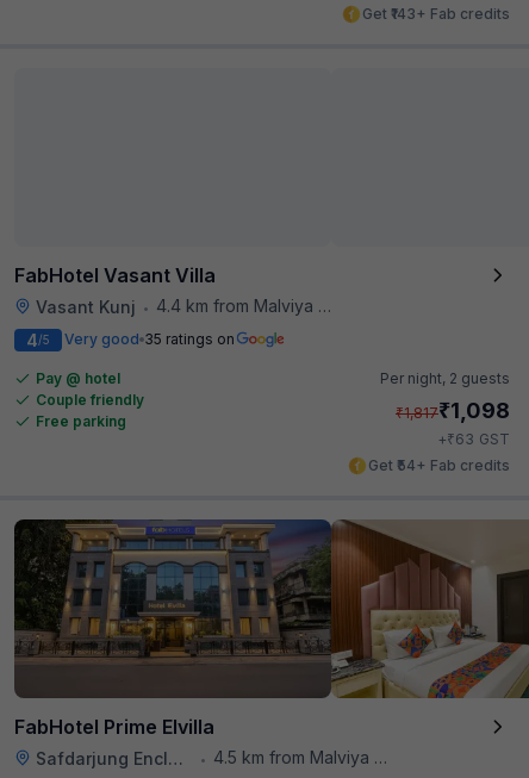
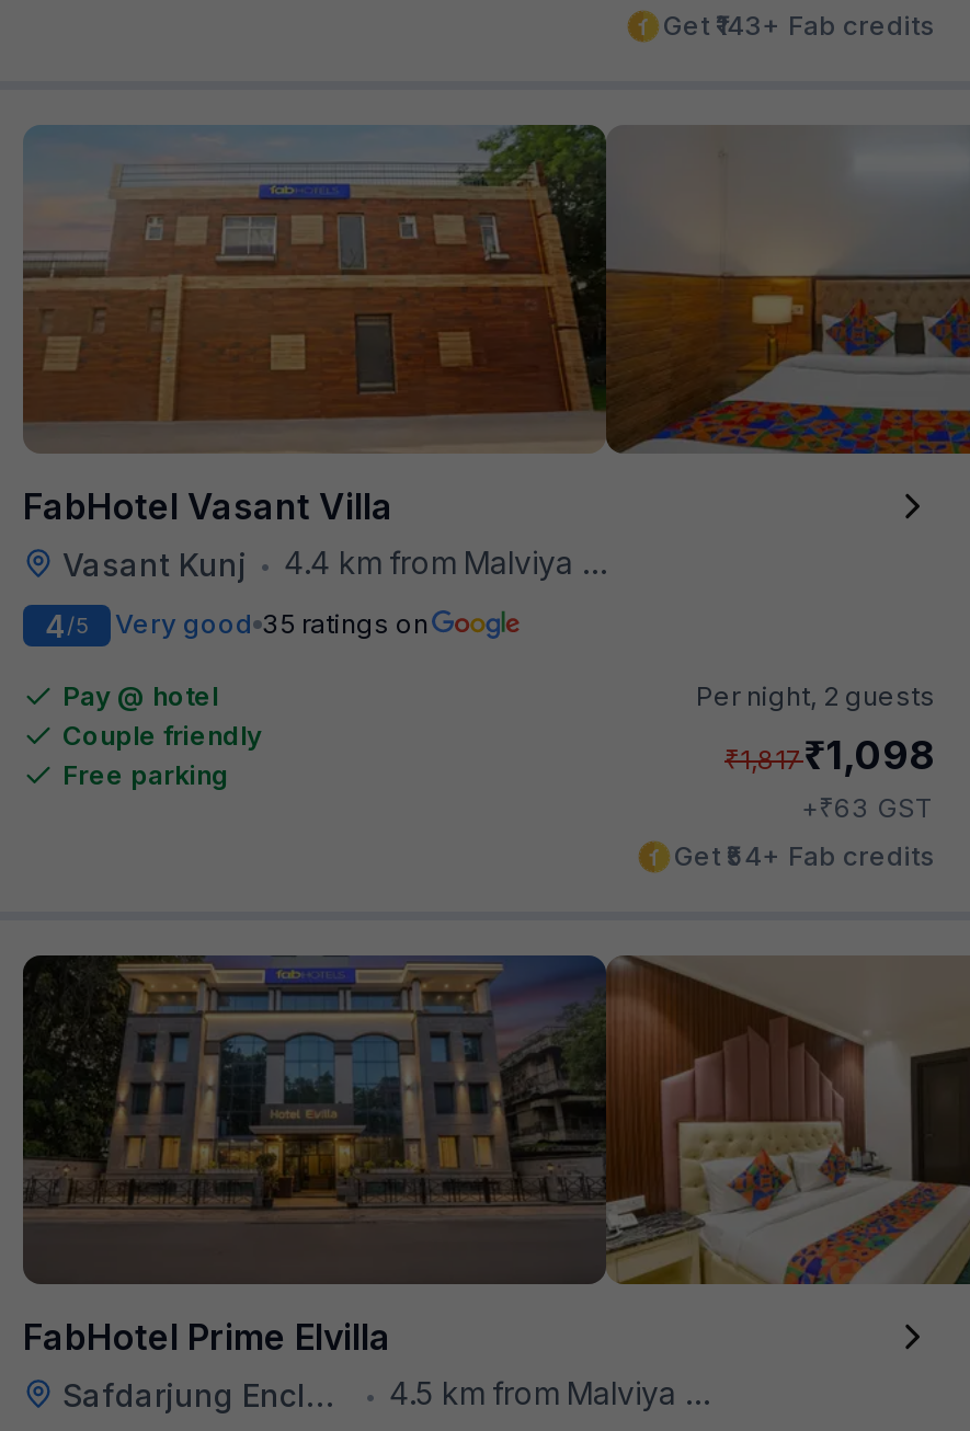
+ [image]
